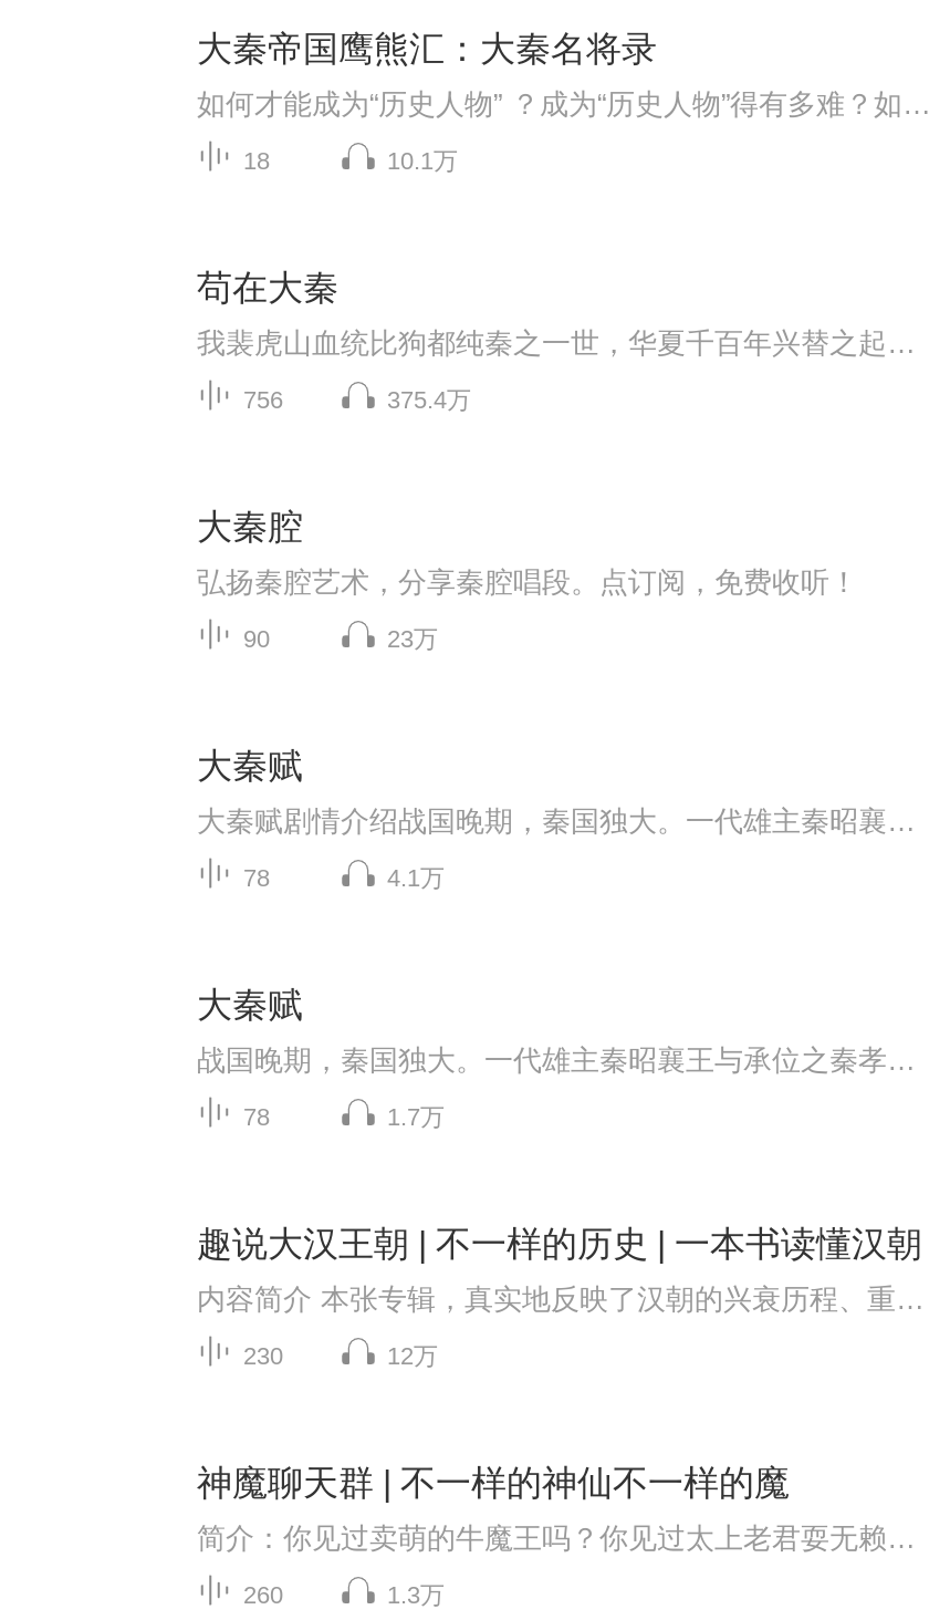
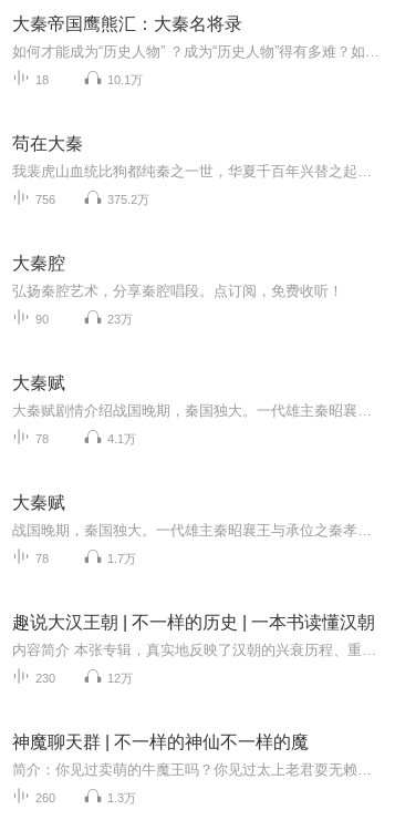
- 375.4万
+ 375.2万
